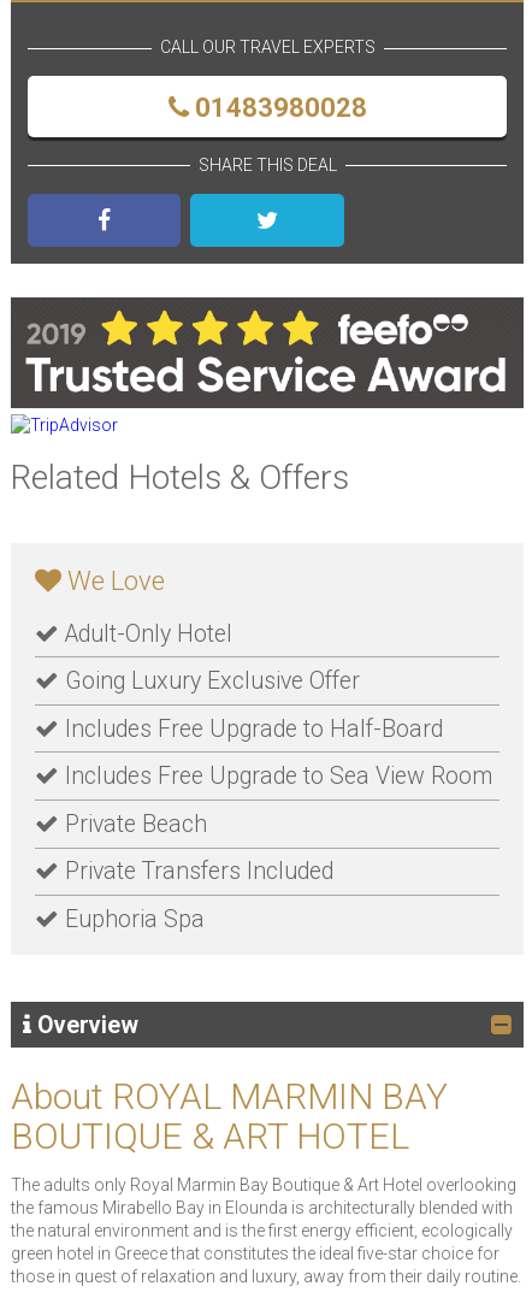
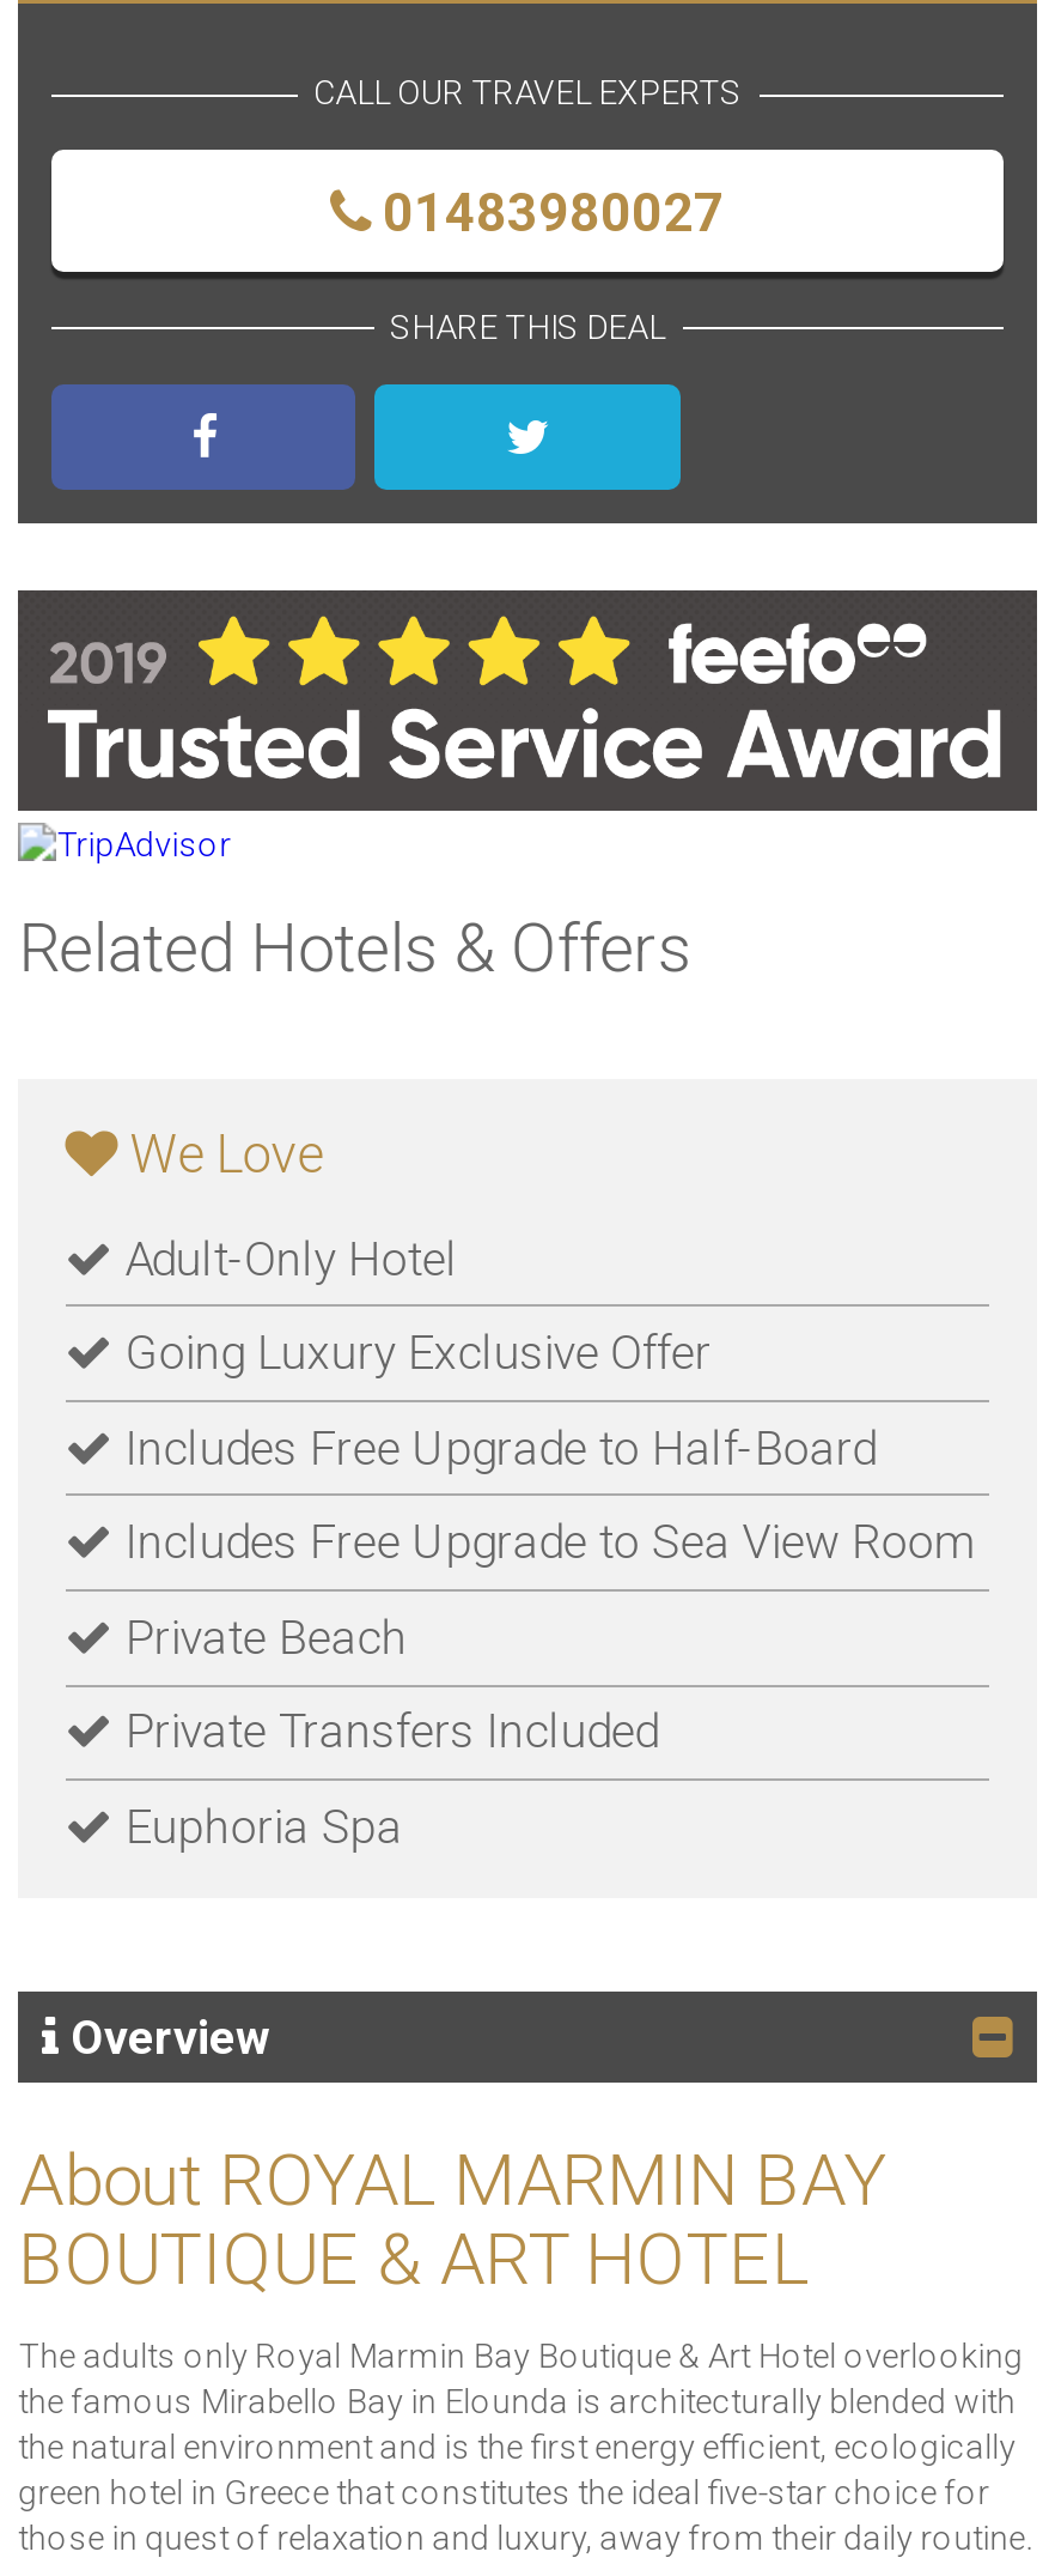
- 01483980028
+ 01483980027
